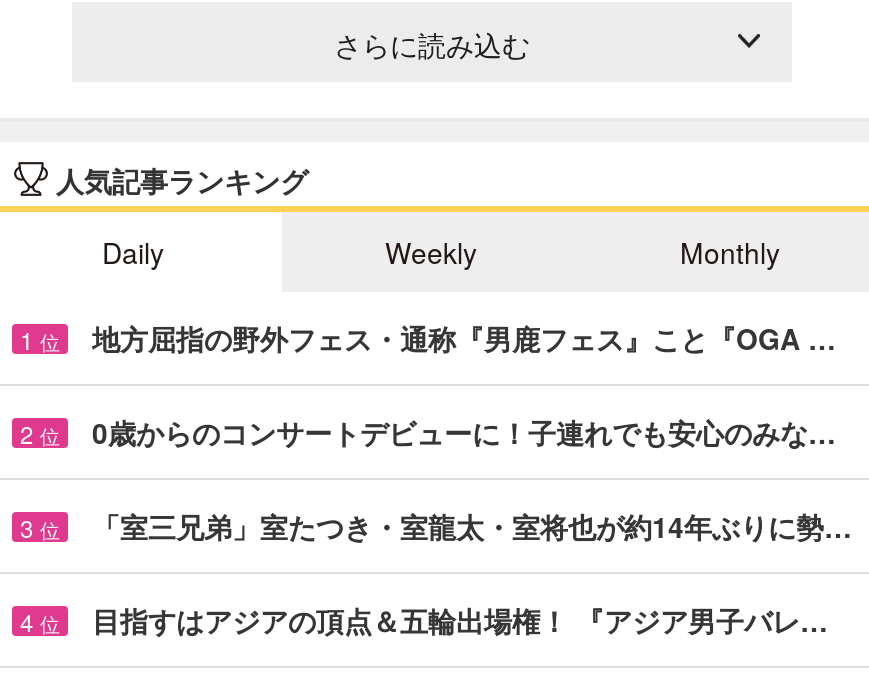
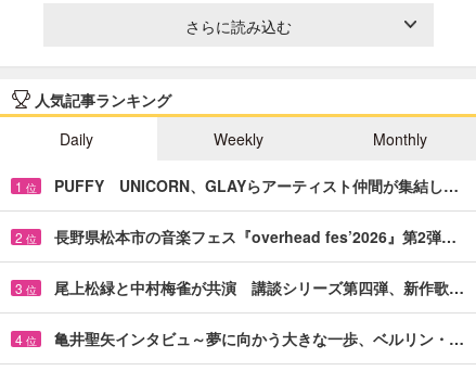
- 地方屈指の野外フェス・通称『男鹿フェス』こと『OGA …
+ PUFFY UNICORN、GLAYらアーティスト仲間が集結し…

- 0歳からのコンサートデビューに！子連れでも安心のみな…
+ 長野県松本市の音楽フェス『overhead fes’2026』第2弾…

- 「室三兄弟」室たつき・室龍太・室将也が約14年ぶりに勢…
+ 尾上松緑と中村梅雀が共演 講談シリーズ第四弾、新作歌…

- 目指すはアジアの頂点＆五輪出場権！ 『アジア男子バレ…
+ 亀井聖矢インタビュ～夢に向かう大きな一歩、ベルリン・…
